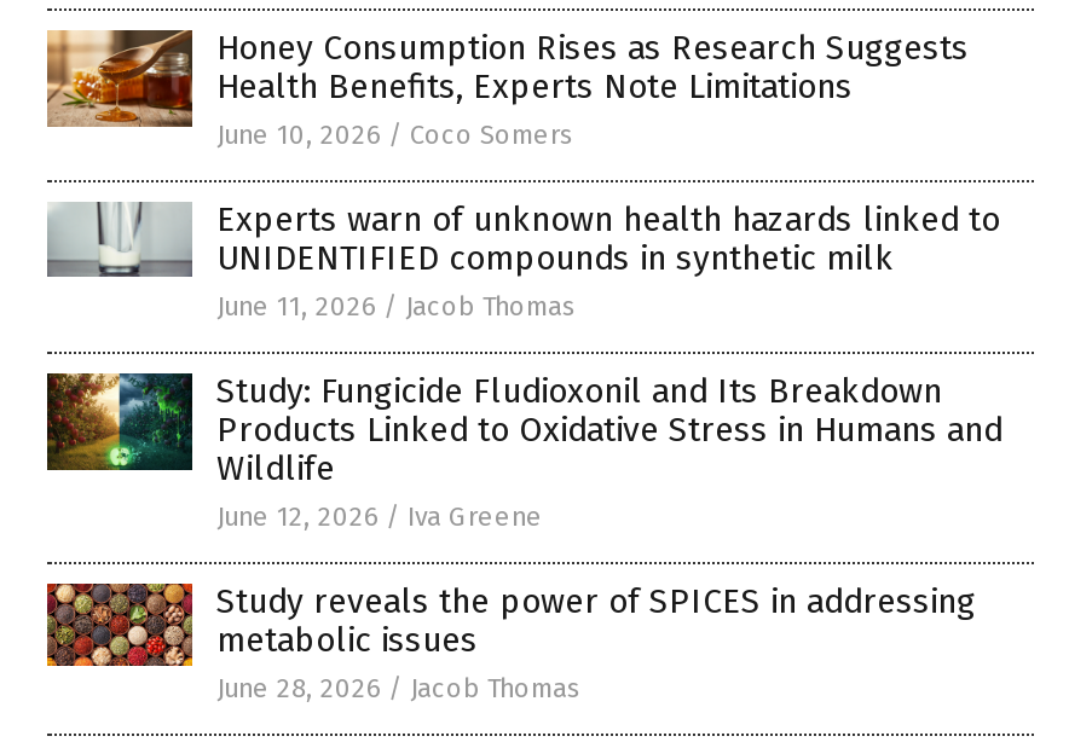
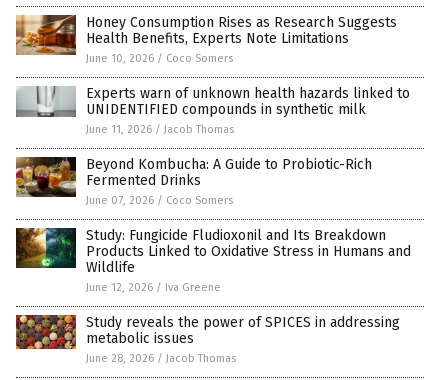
+ [image]
+ Beyond Kombucha: A Guide to Probiotic-Rich
+ Fermented Drinks
+ June 07, 2026 / Coco Somers
